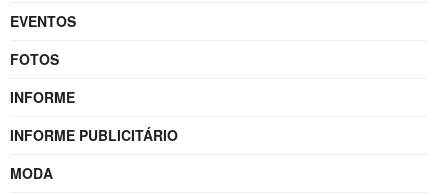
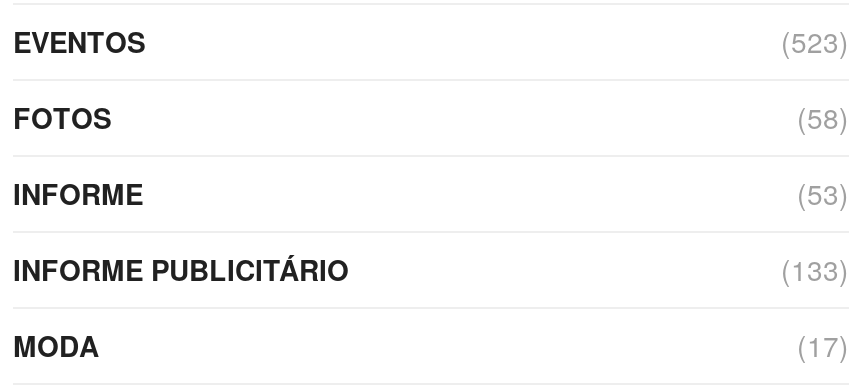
+ (523)

+ (58)

+ (53)

+ (133)

+ (17)
